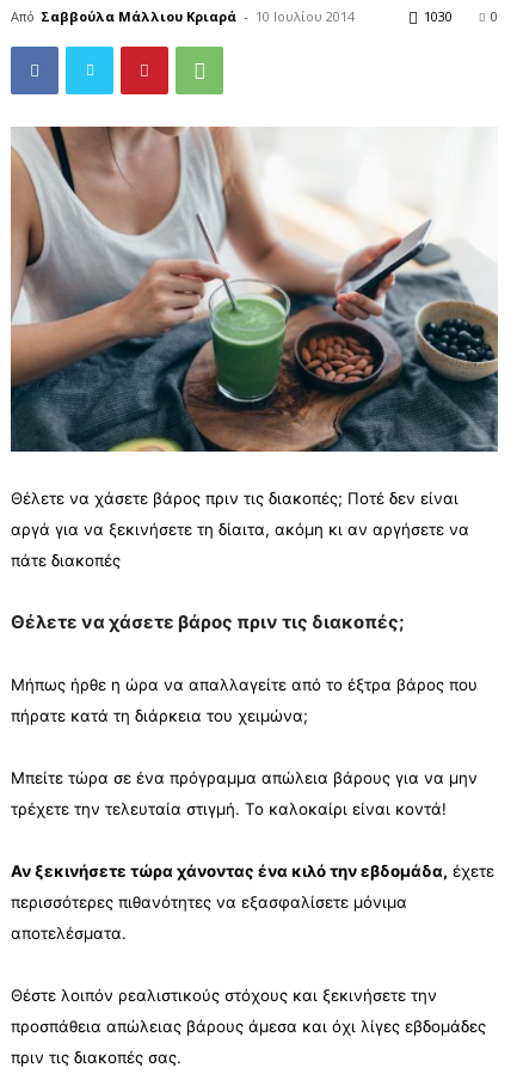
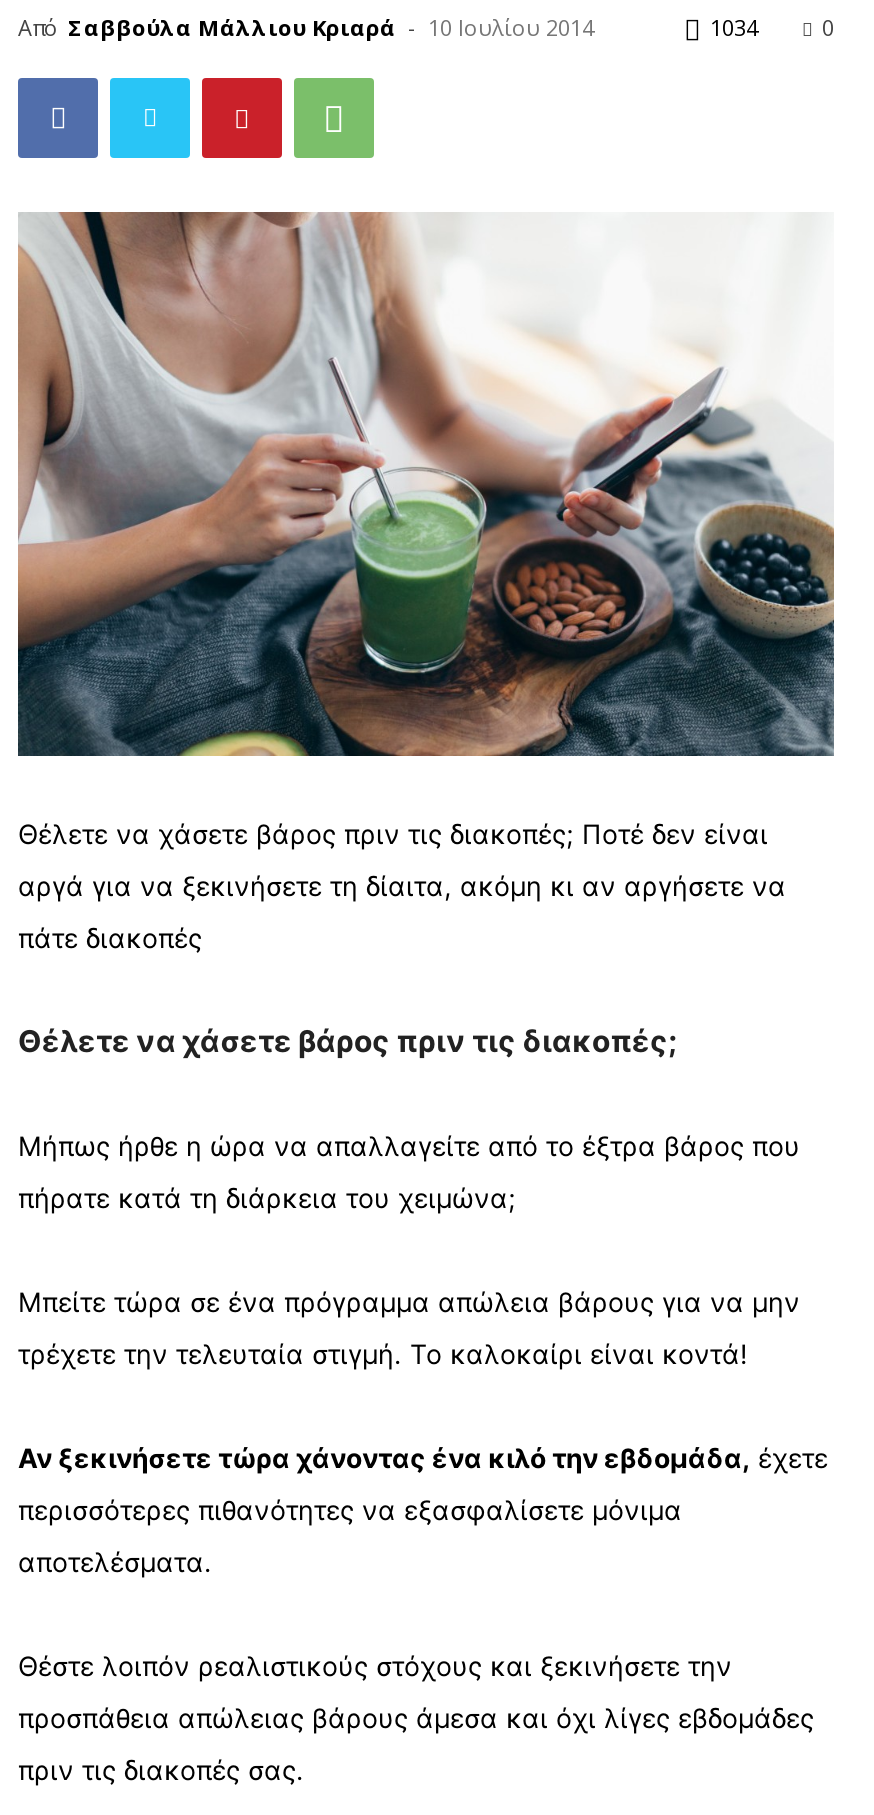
- 1030
+ 1034
